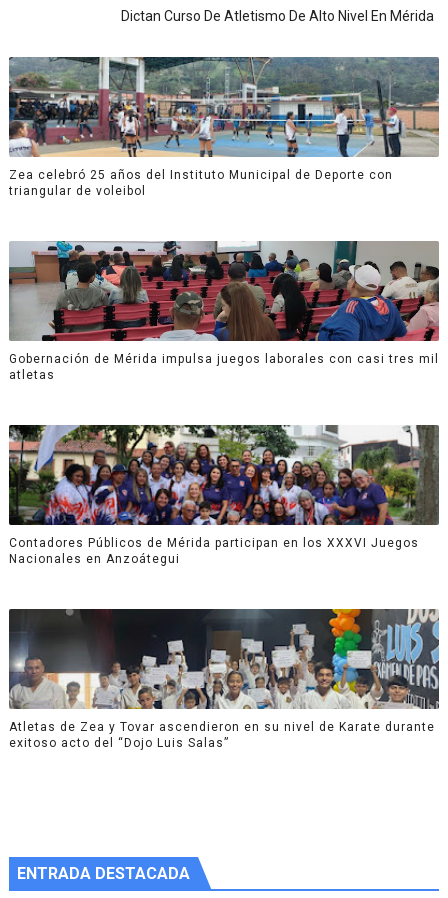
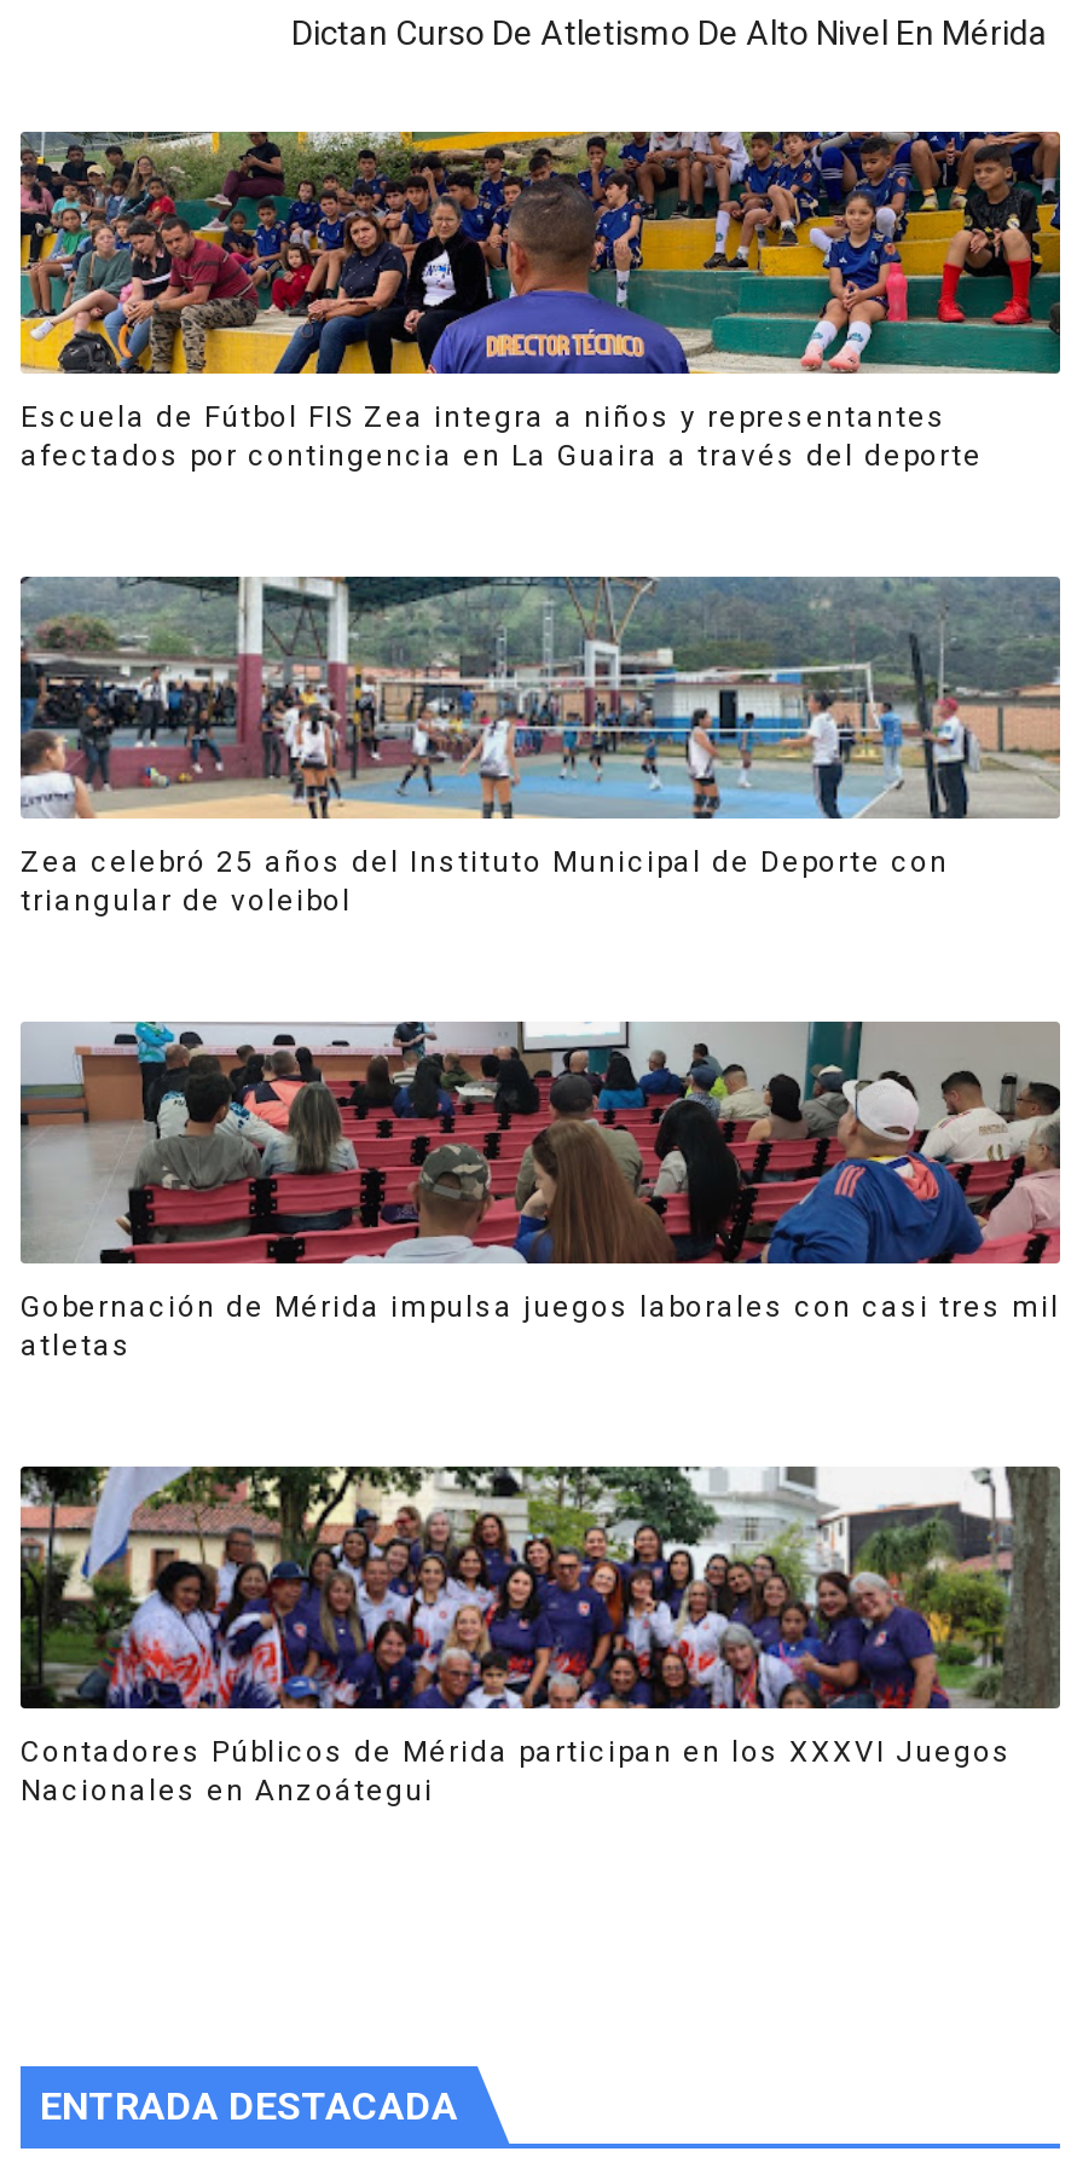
+ [image]
+ Escuela de Fútbol FIS Zea integra a niños y representantes
+ afectados por contingencia en La Guaira a través del deporte

moved down: [image] | Zea celebró 25 años del Instituto Municipal de Deporte con | triangular de voleibol | Gobernación de Mérida impulsa juegos laborales con casi tres mil | atletas | Contadores Públicos de Mérida participan en los XXXVI Juegos | Nacionales en Anzoátegui

- [image]
- Atletas de Zea y Tovar ascendieron en su nivel de Karate durante
- exitoso acto del “Dojo Luis Salas”
